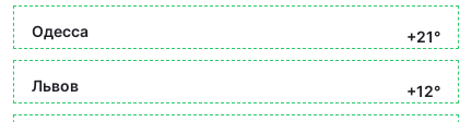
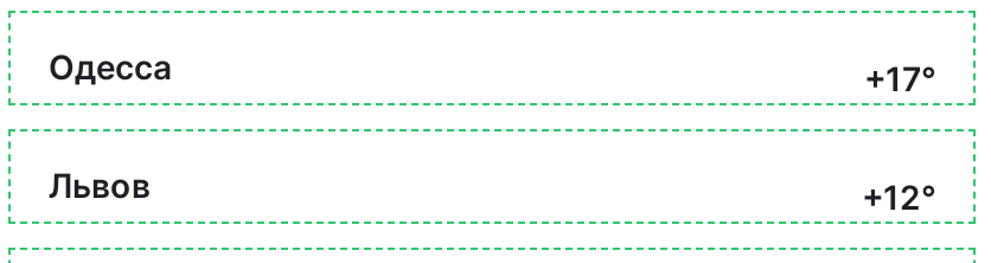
- +21°
+ +17°
